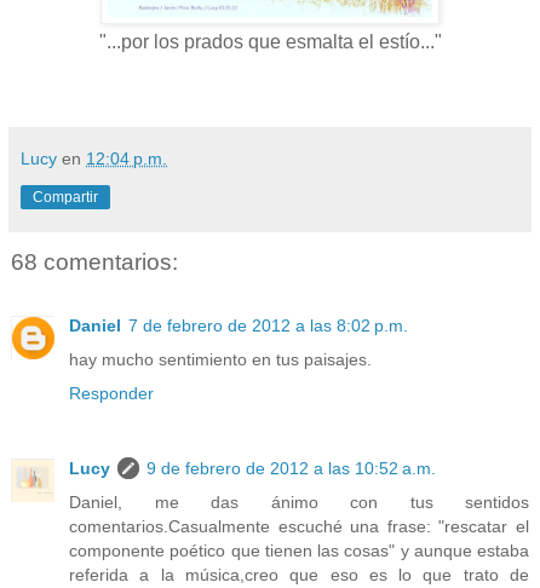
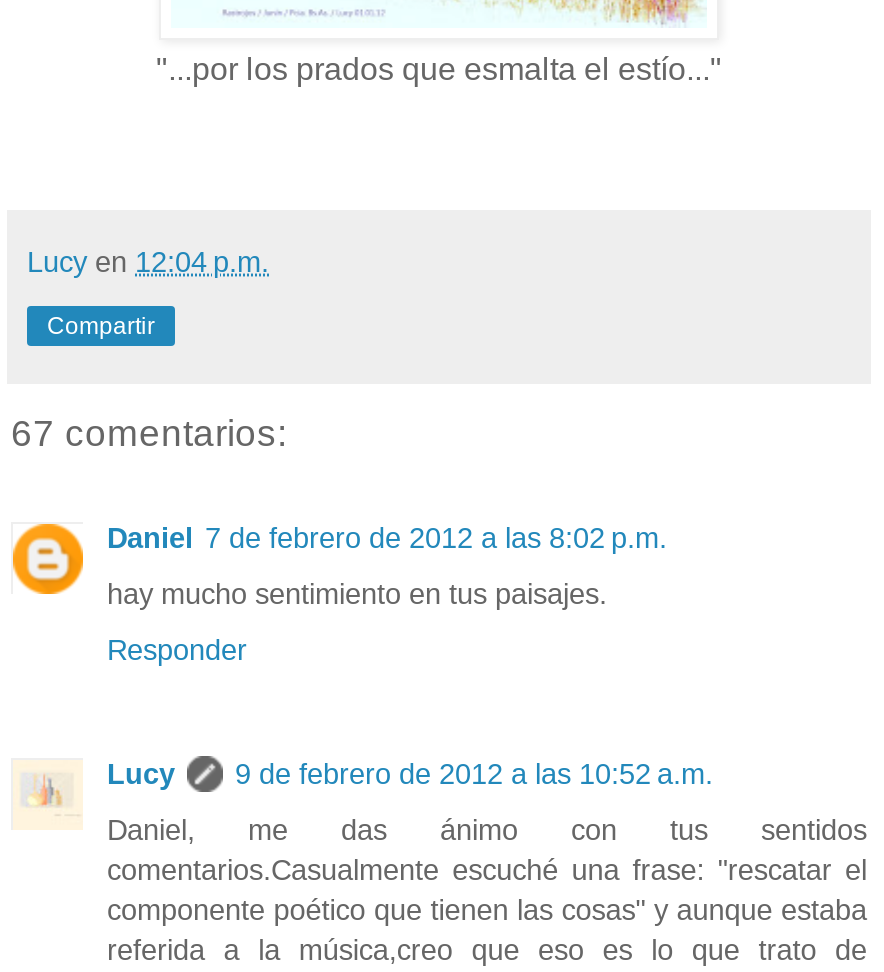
- 68 comentarios:
+ 67 comentarios:
